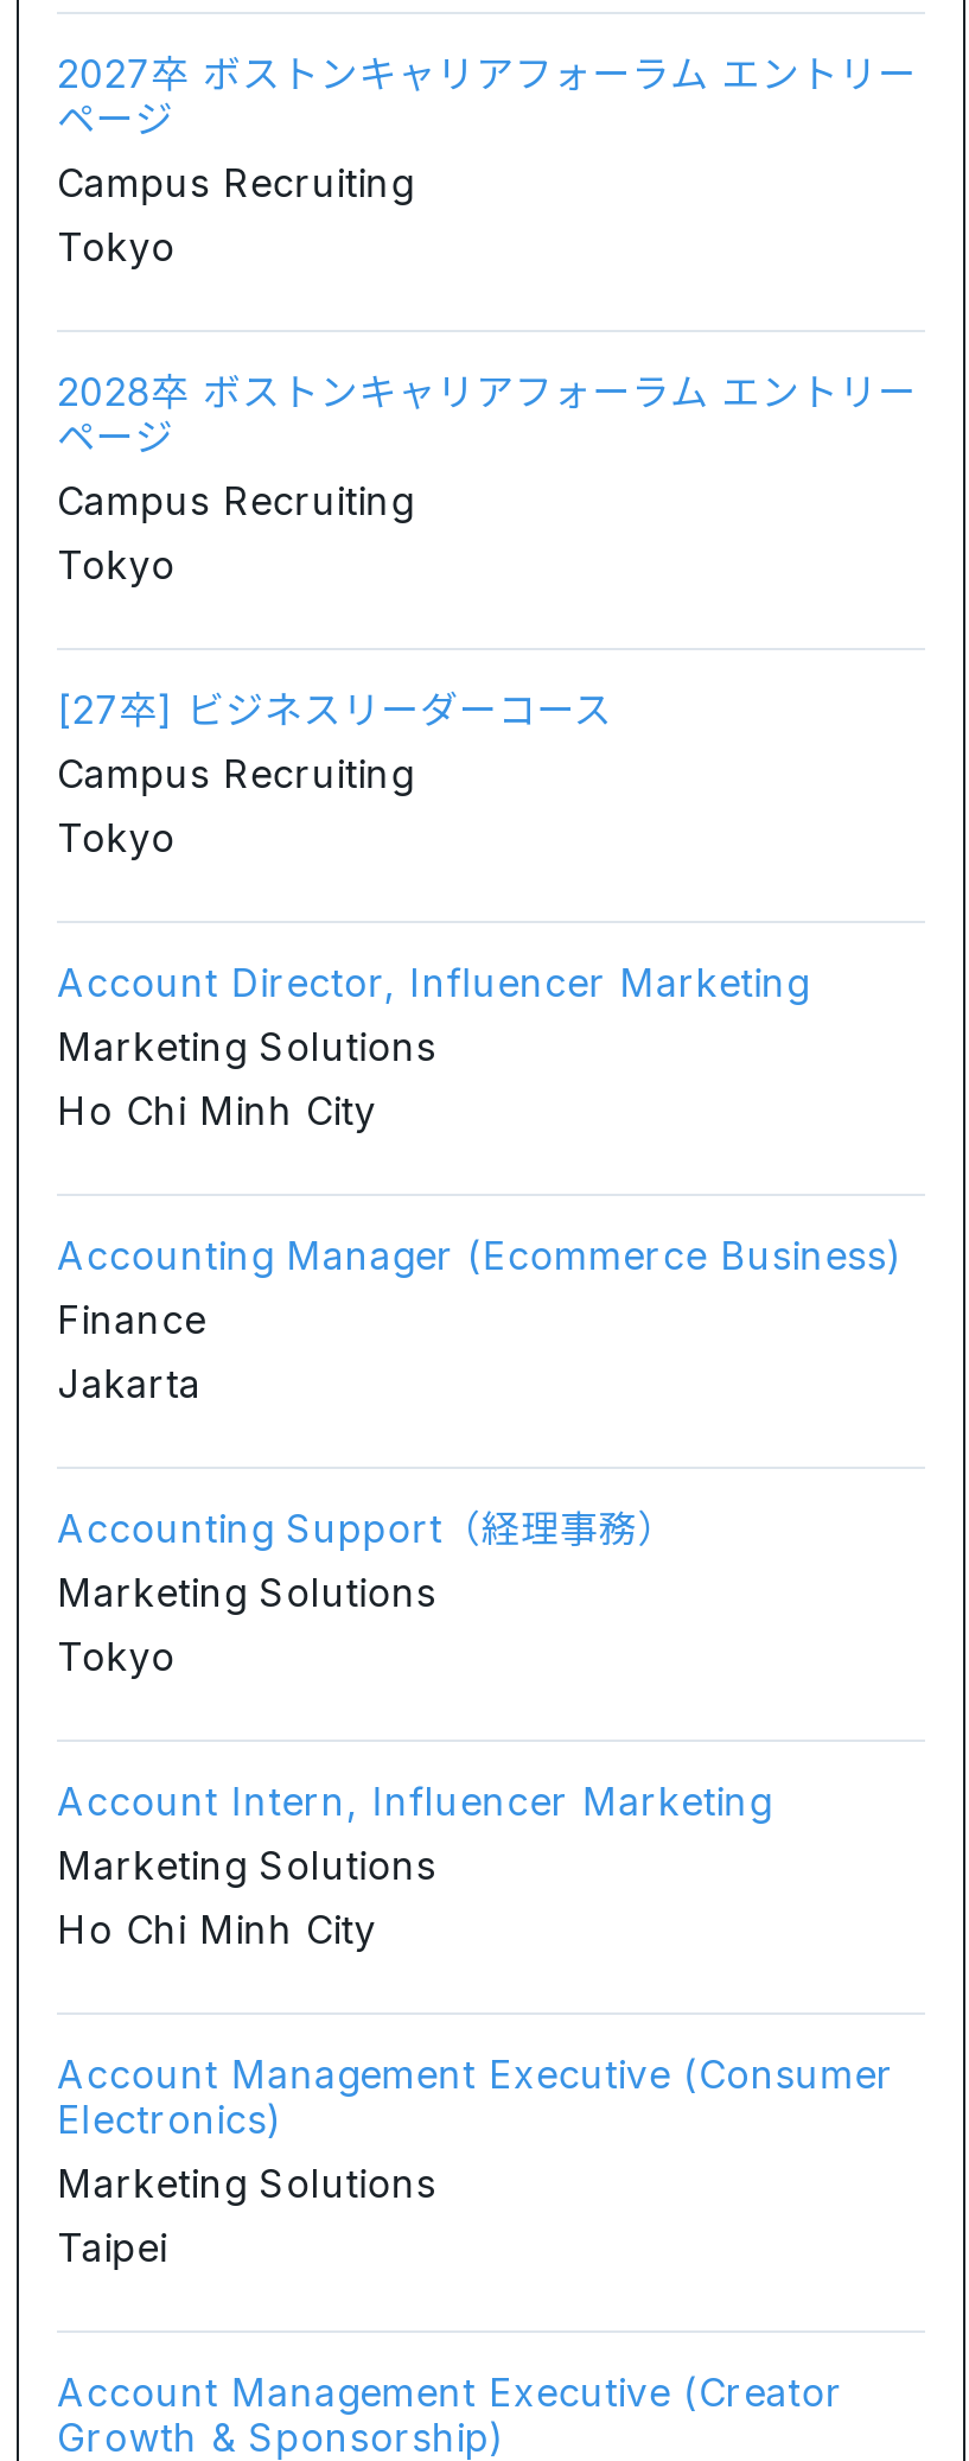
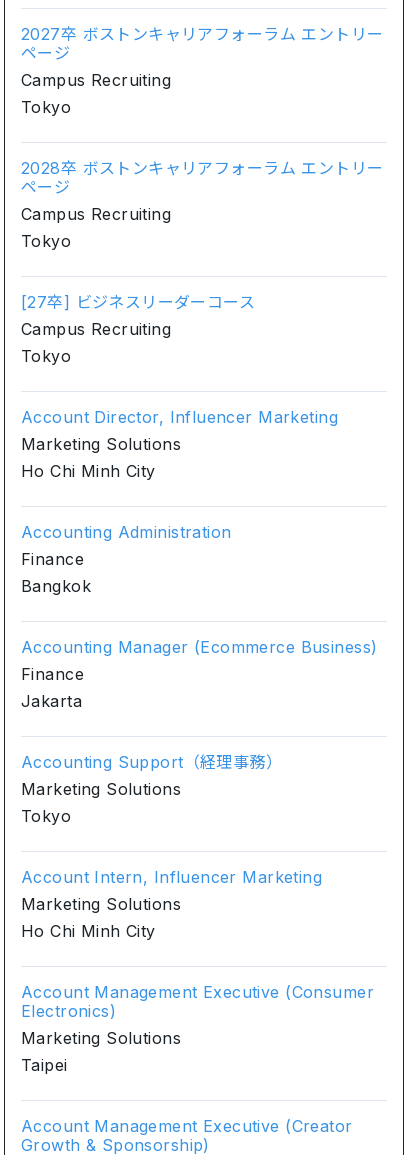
+ Accounting Administration
+ Finance
+ Bangkok
